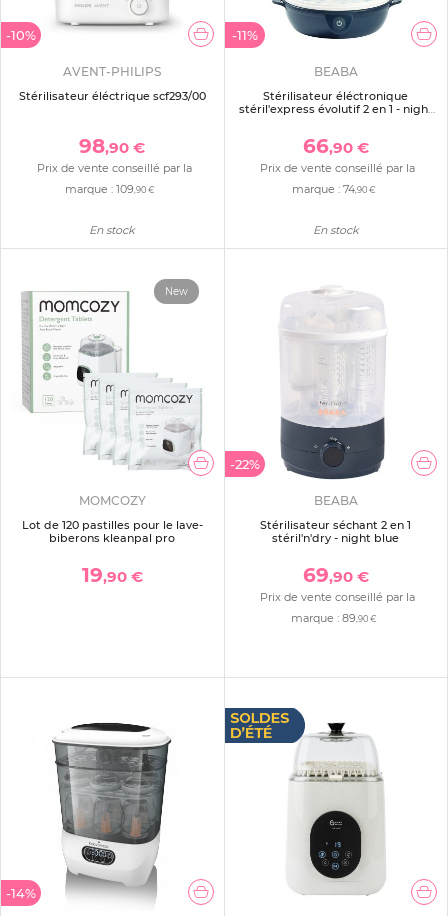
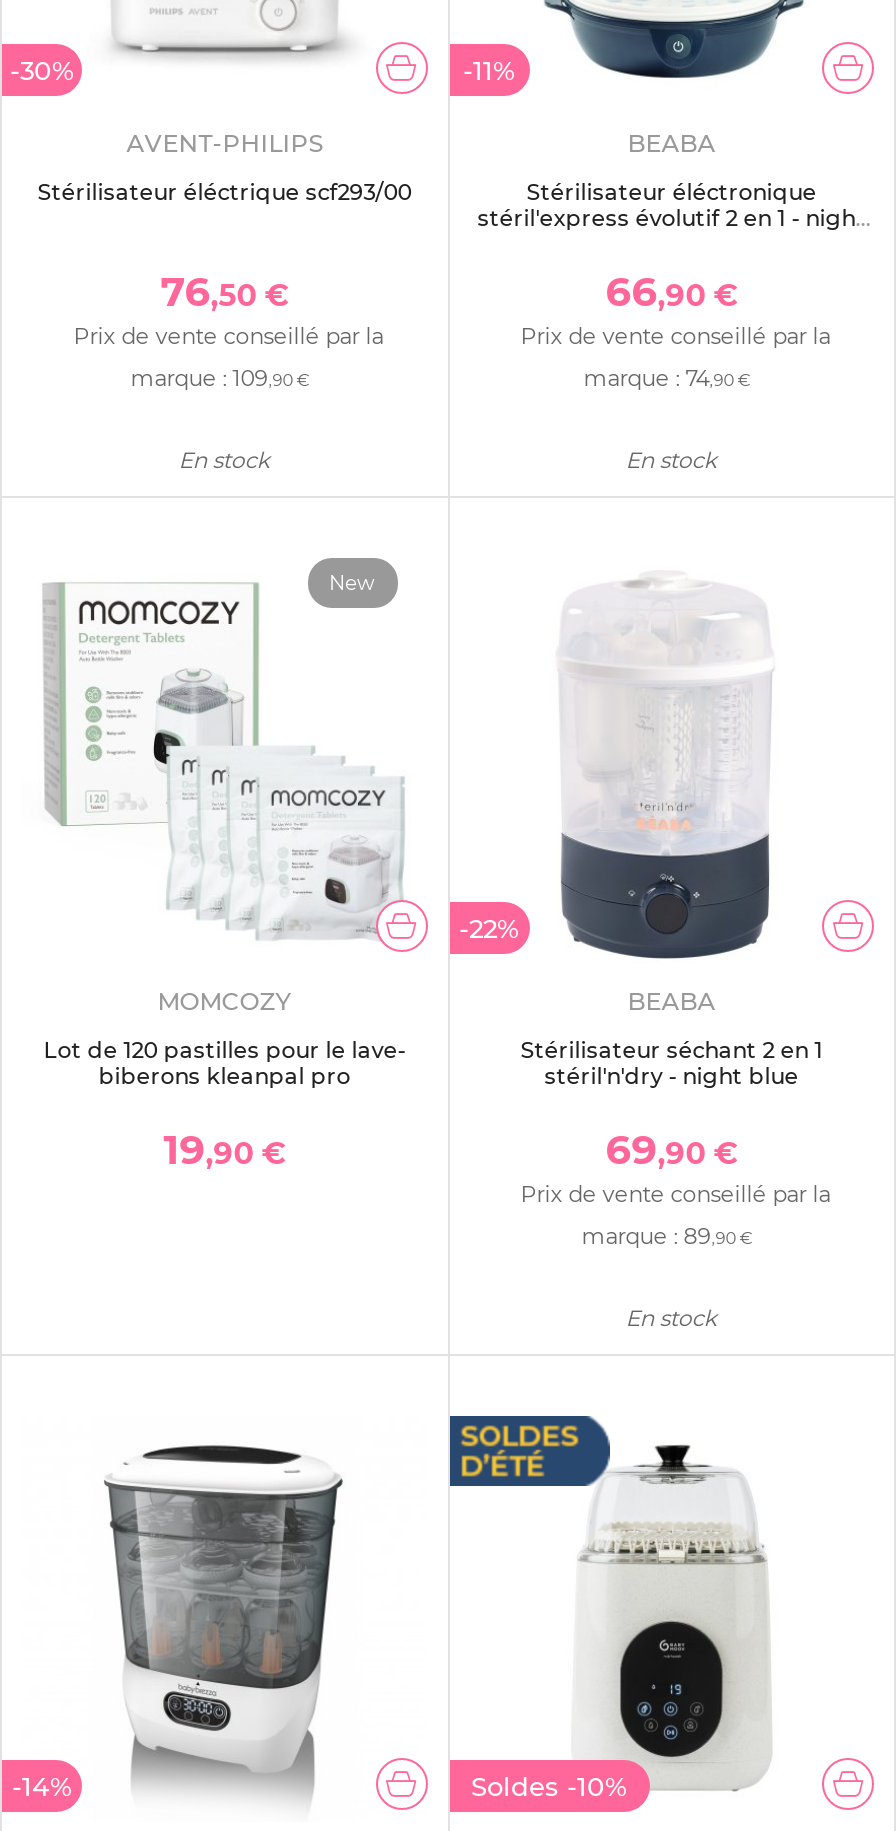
- -10%
+ -30%

- 98,90 €
+ 76,50 €

+ En stock

+ Soldes -10%
